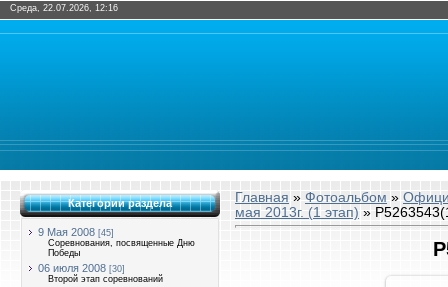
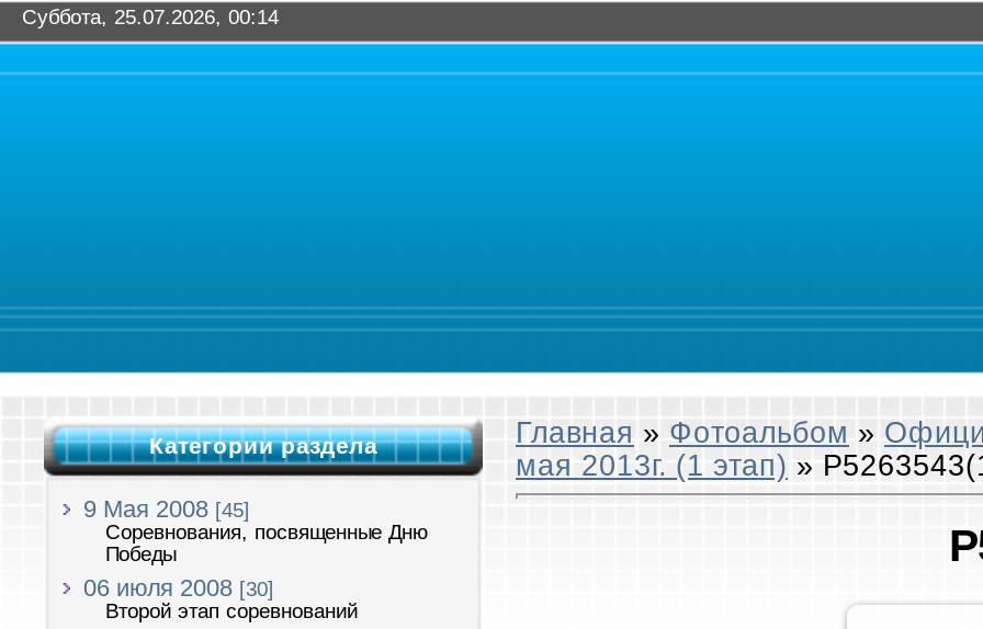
- Среда, 22.07.2026, 12:16
+ Суббота, 25.07.2026, 00:14
